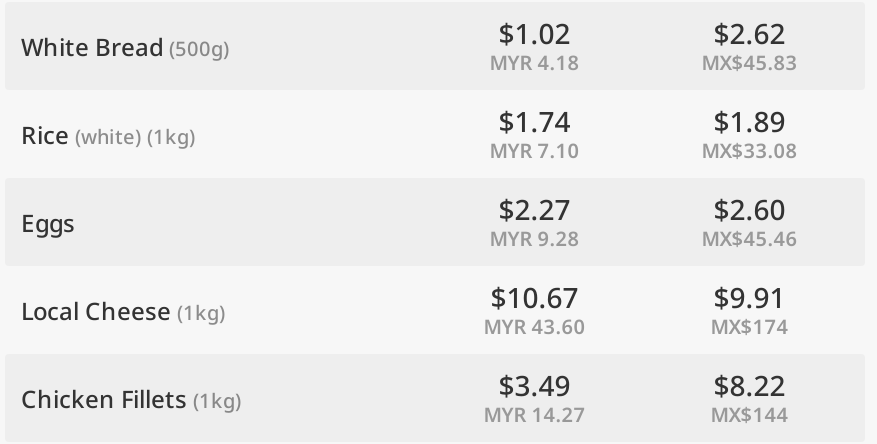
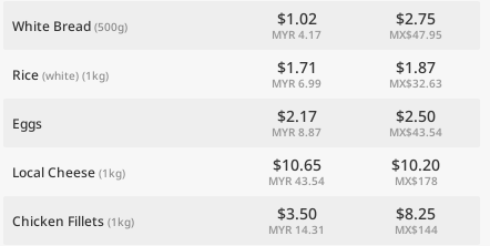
- $2.62
- MX$45.83
+ $2.75
+ MX$47.95

- MYR 4.18
+ MYR 4.17

- $1.74
- MYR 7.10
+ $1.71
+ MYR 6.99

- $1.89
- MX$33.08
+ $1.87
+ MX$32.63

- $2.27
- MYR 9.28
+ $2.17
+ MYR 8.87

- $2.60
- MX$45.46
+ $2.50
+ MX$43.54

- $10.67
- MYR 43.60
+ $10.65
+ MYR 43.54

- $9.91
- MX$174
+ $10.20
+ MX$178

- $3.49
+ $3.50

- $8.22
+ $8.25

- MYR 14.27
+ MYR 14.31
